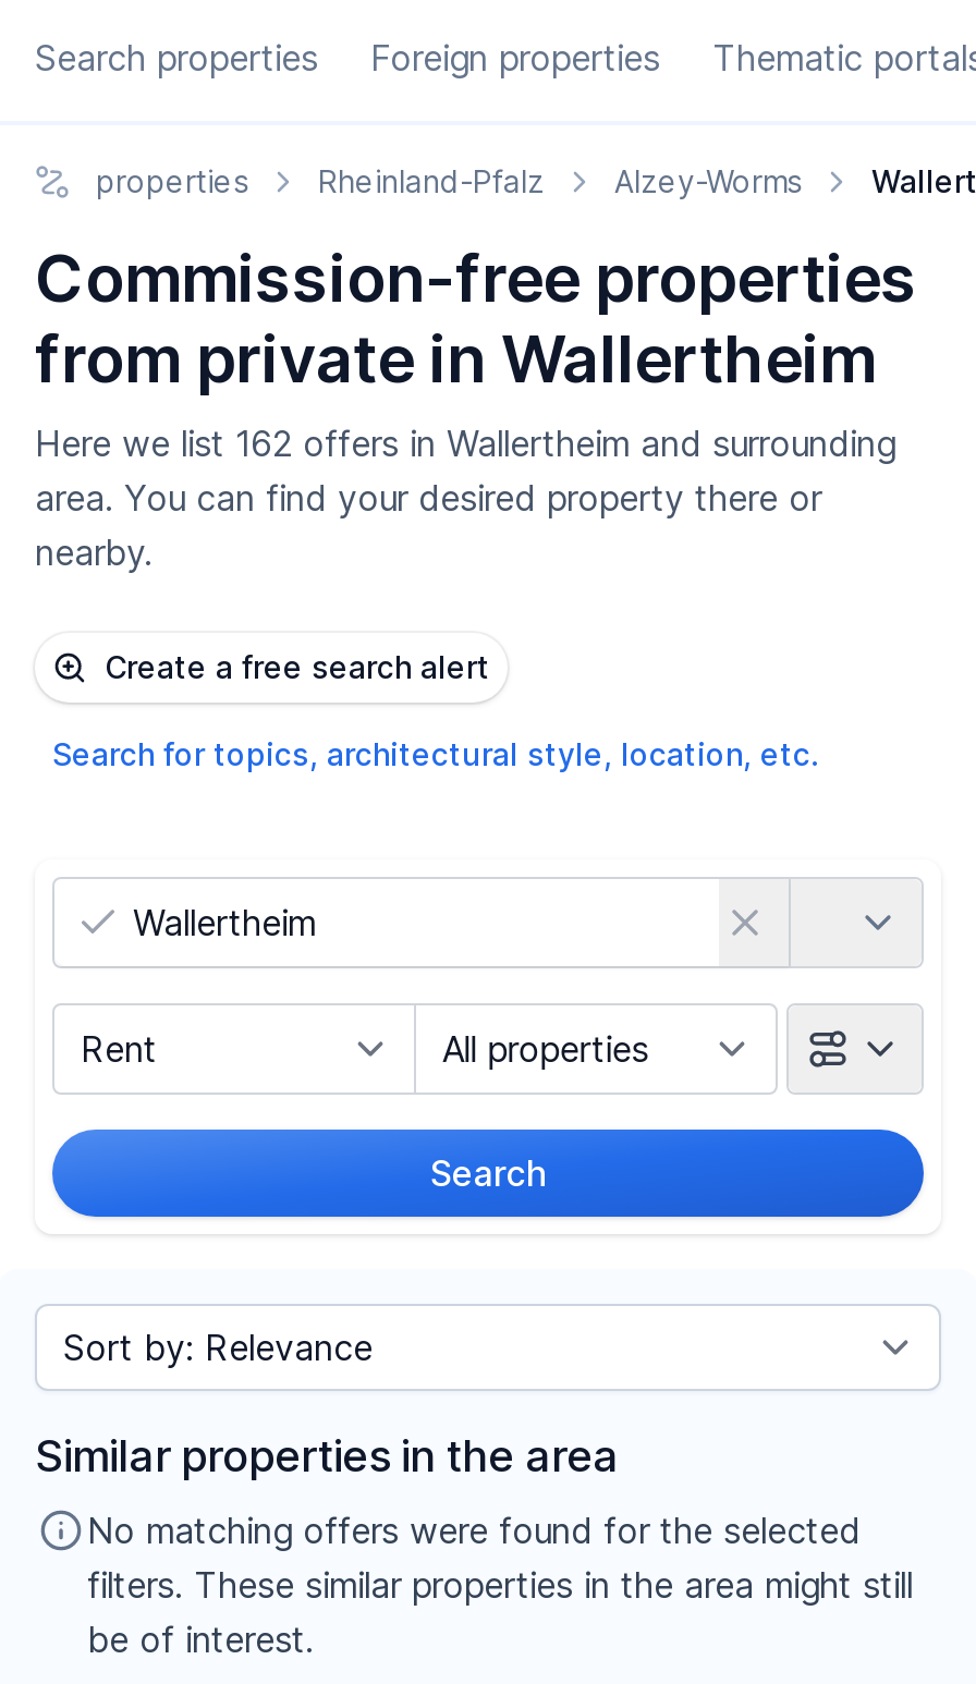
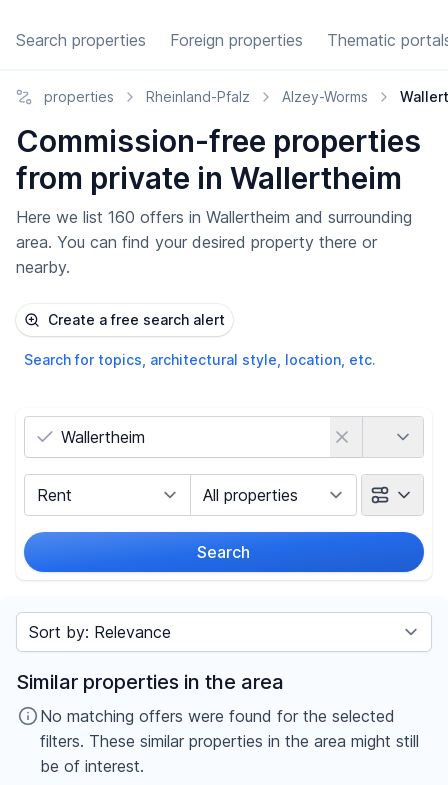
- Here we list 162 offers in Wallertheim and surrounding
+ Here we list 160 offers in Wallertheim and surrounding
